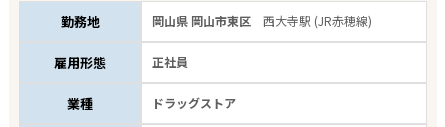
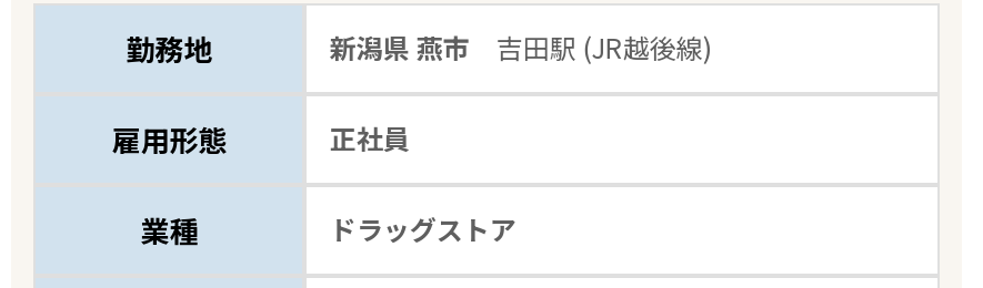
- 岡山県 岡山市東区西大寺駅 (JR赤穂線)
+ 新潟県 燕市吉田駅 (JR越後線)
